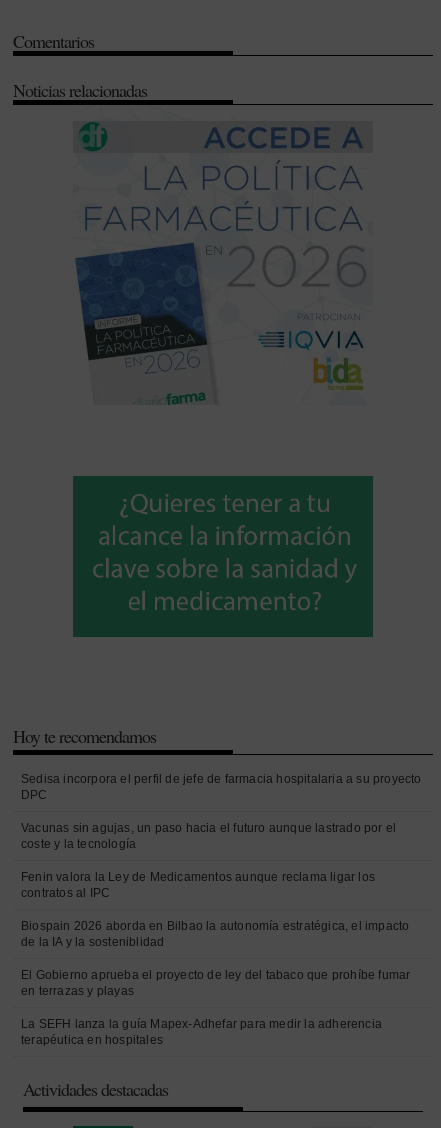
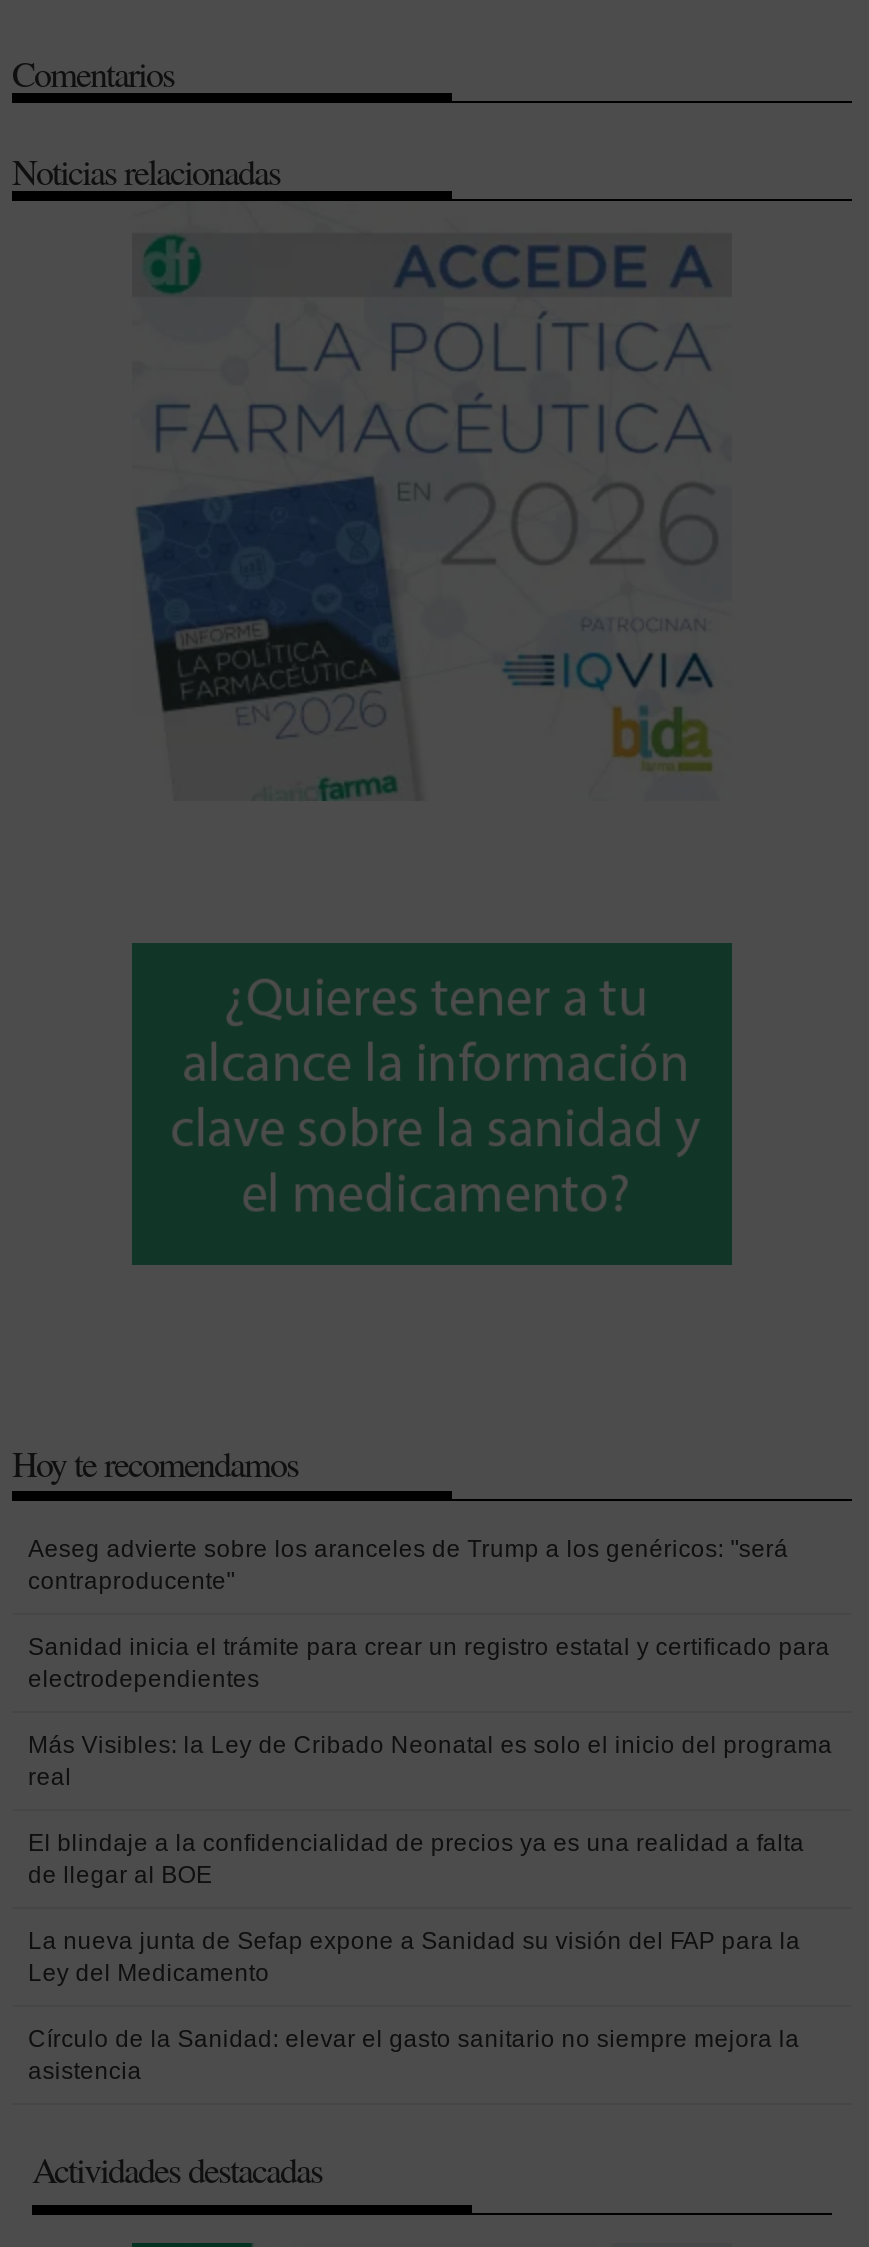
- Sedisa incorpora el perfil de jefe de farmacia hospitalaria a su proyecto
- DPC
+ Aeseg advierte sobre los aranceles de Trump a los genéricos: "será
+ contraproducente"

- Vacunas sin agujas, un paso hacia el futuro aunque lastrado por el
- coste y la tecnología
+ Sanidad inicia el trámite para crear un registro estatal y certificado para
+ electrodependientes

- Fenin valora la Ley de Medicamentos aunque reclama ligar los
- contratos al IPC
+ Más Visibles: la Ley de Cribado Neonatal es solo el inicio del programa
+ real

- Biospain 2026 aborda en Bilbao la autonomía estratégica, el impacto
- de la IA y la sosteniblidad
+ El blindaje a la confidencialidad de precios ya es una realidad a falta
+ de llegar al BOE

- El Gobierno aprueba el proyecto de ley del tabaco que prohíbe fumar
- en terrazas y playas
+ La nueva junta de Sefap expone a Sanidad su visión del FAP para la
+ Ley del Medicamento

- La SEFH lanza la guía Mapex-Adhefar para medir la adherencia
- terapéutica en hospitales
+ Círculo de la Sanidad: elevar el gasto sanitario no siempre mejora la
+ asistencia
